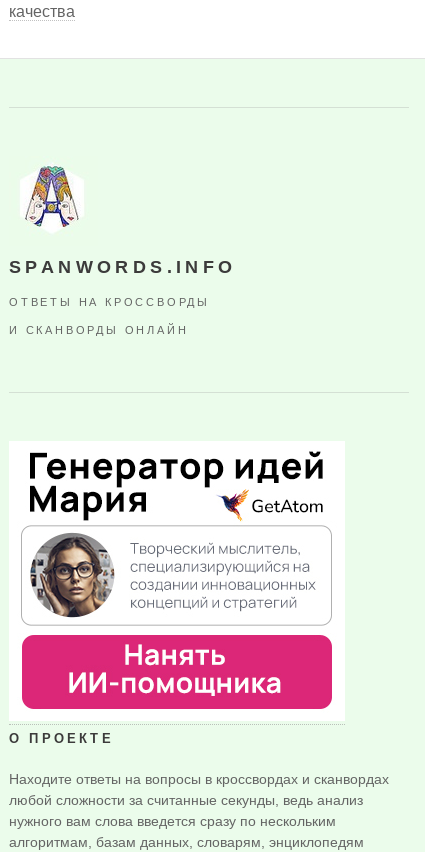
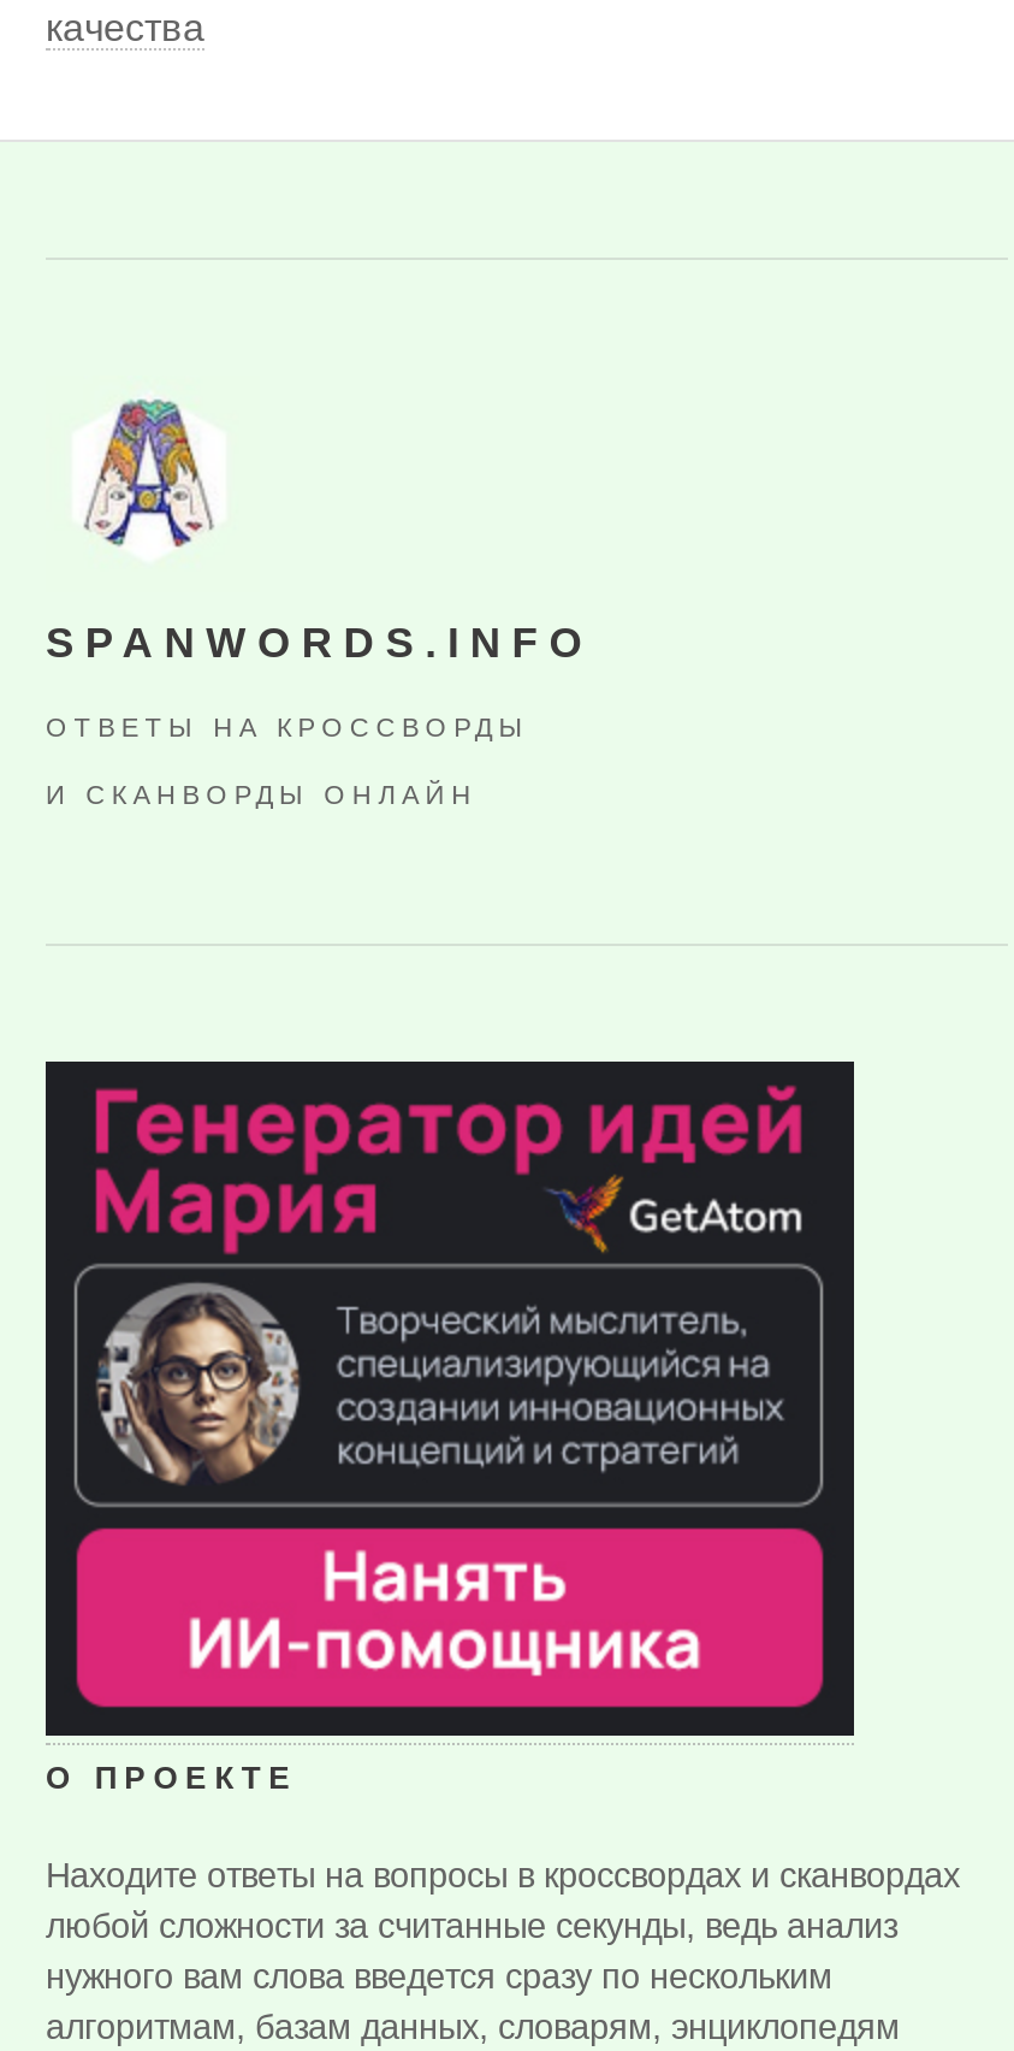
- [image]
+ [image]
